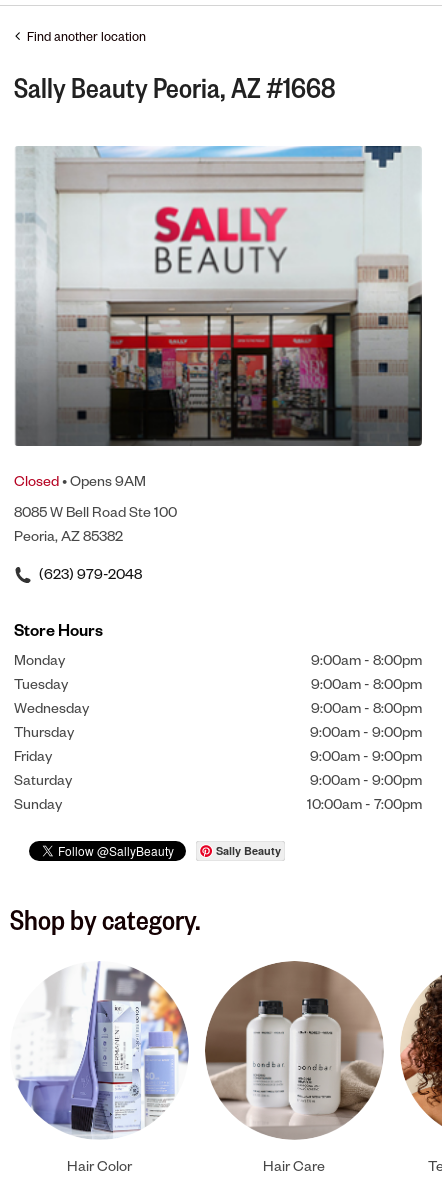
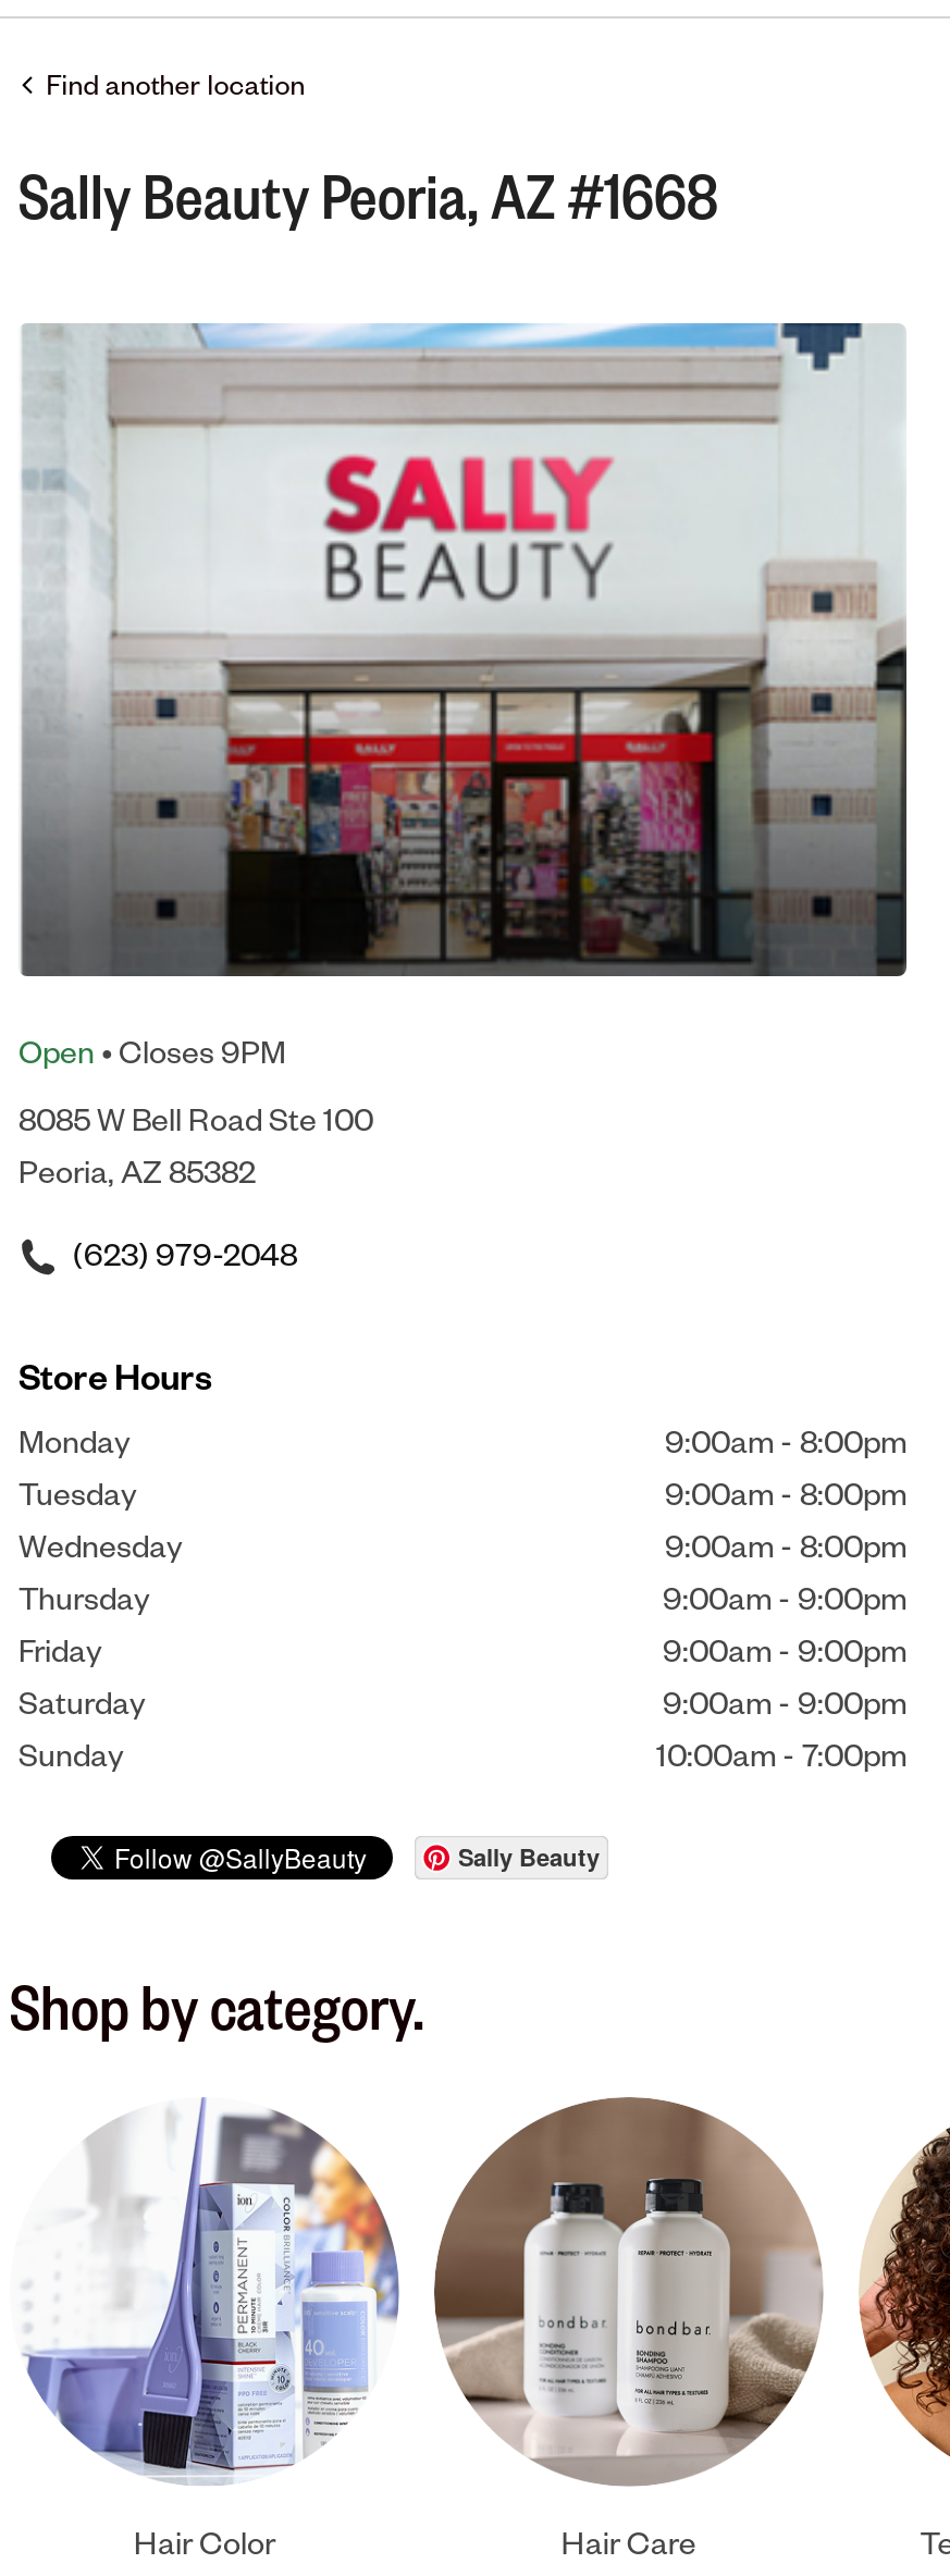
- Closed • Opens 9AM
+ Open • Closes 9PM
